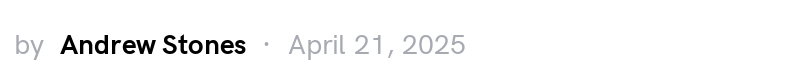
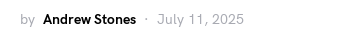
- April 21, 2025
+ July 11, 2025
